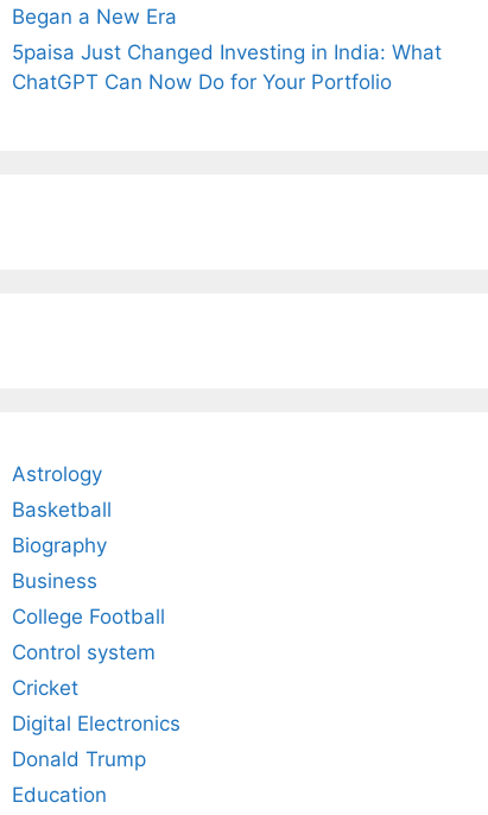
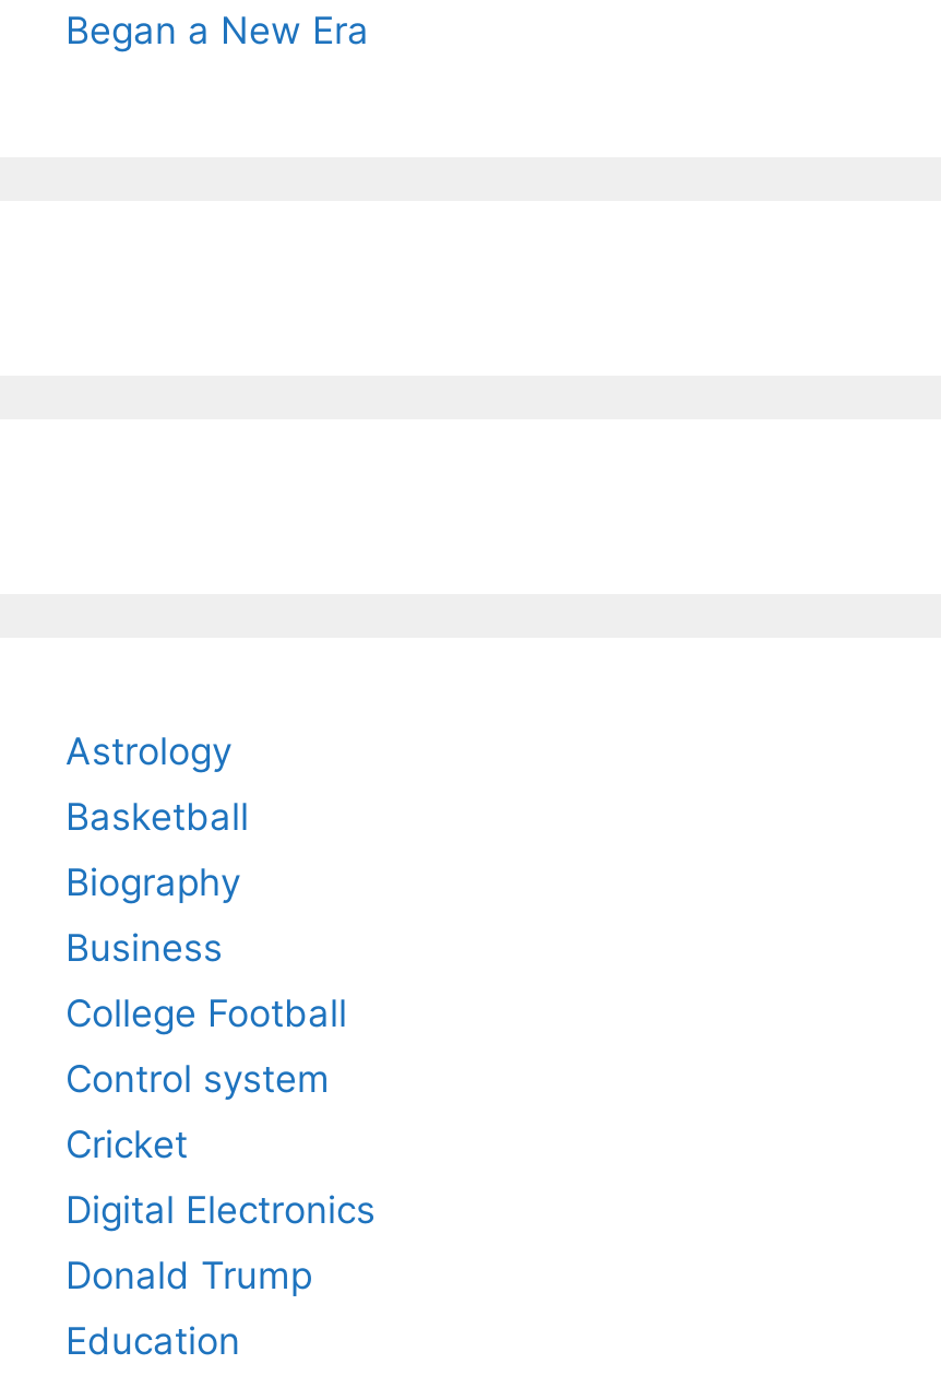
- 5paisa Just Changed Investing in India: What
- ChatGPT Can Now Do for Your Portfolio
